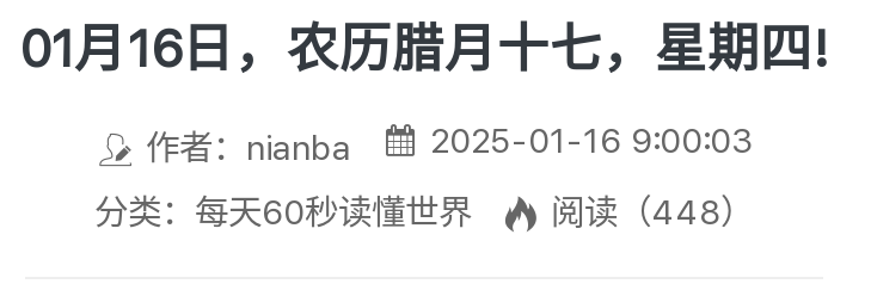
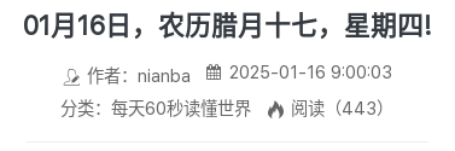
- 分类：每天60秒读懂世界 阅读（448）
+ 分类：每天60秒读懂世界 阅读（443）
